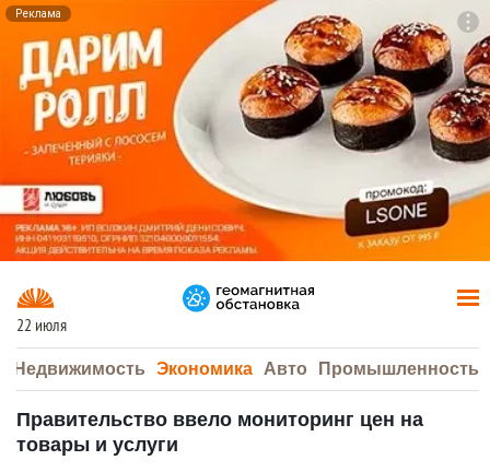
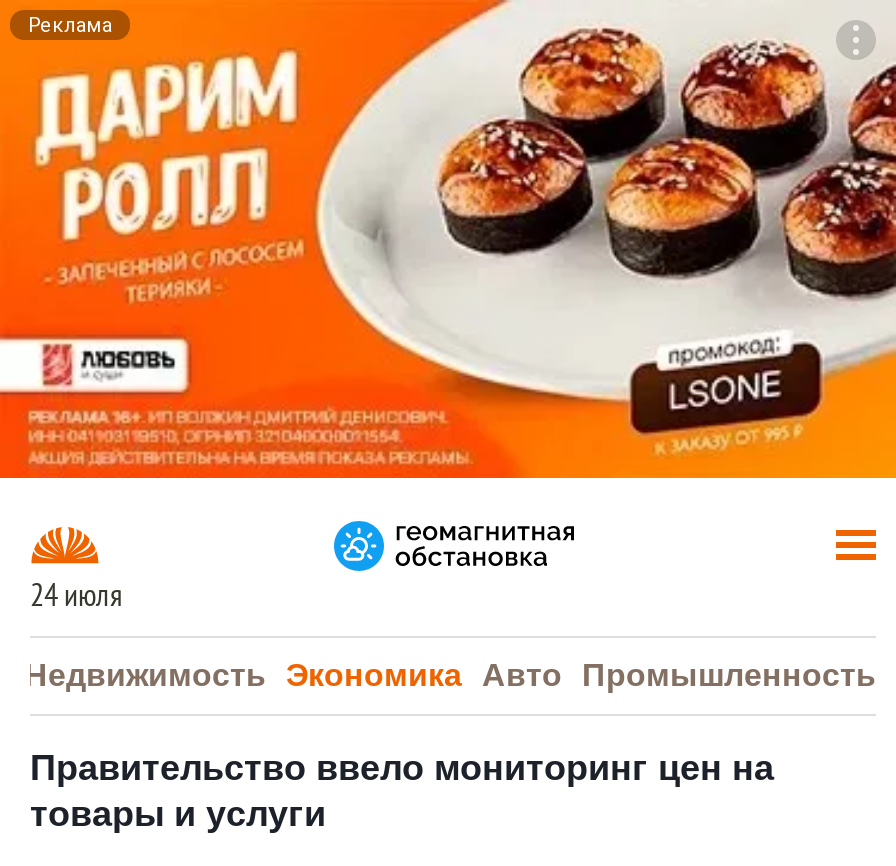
- 22 июля
+ 24 июля
